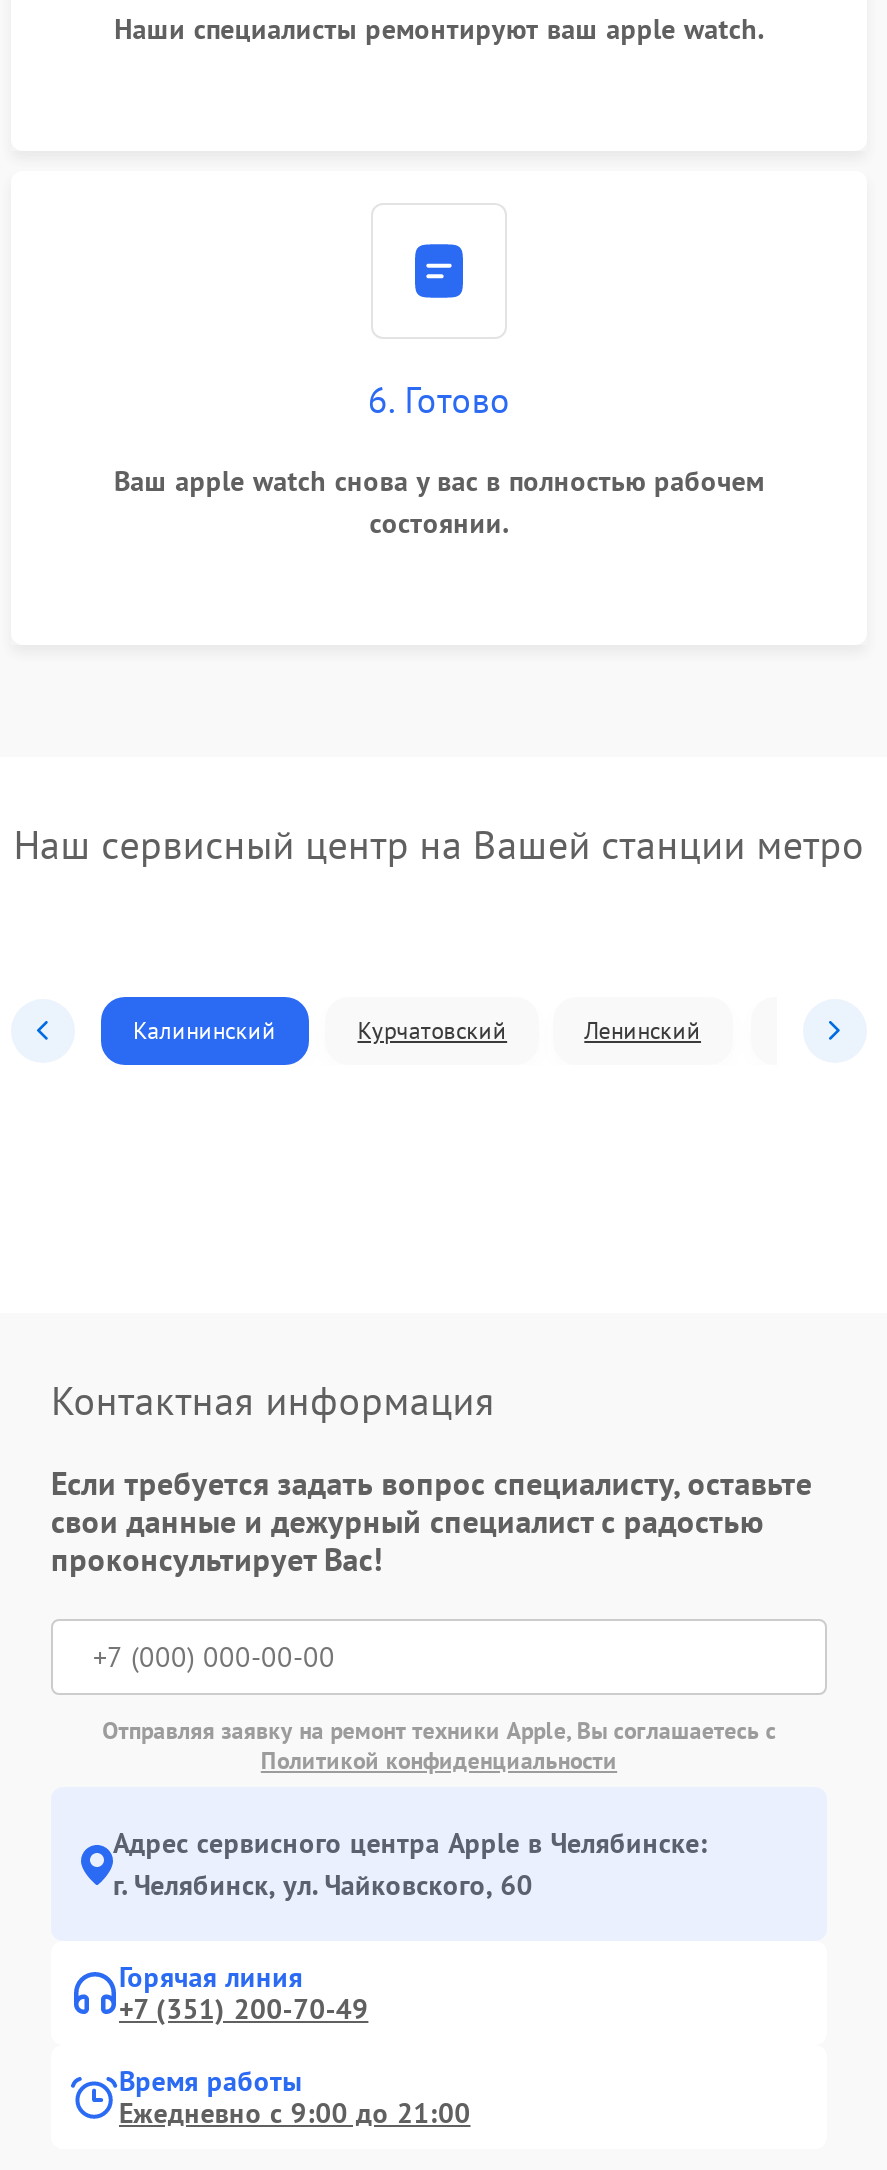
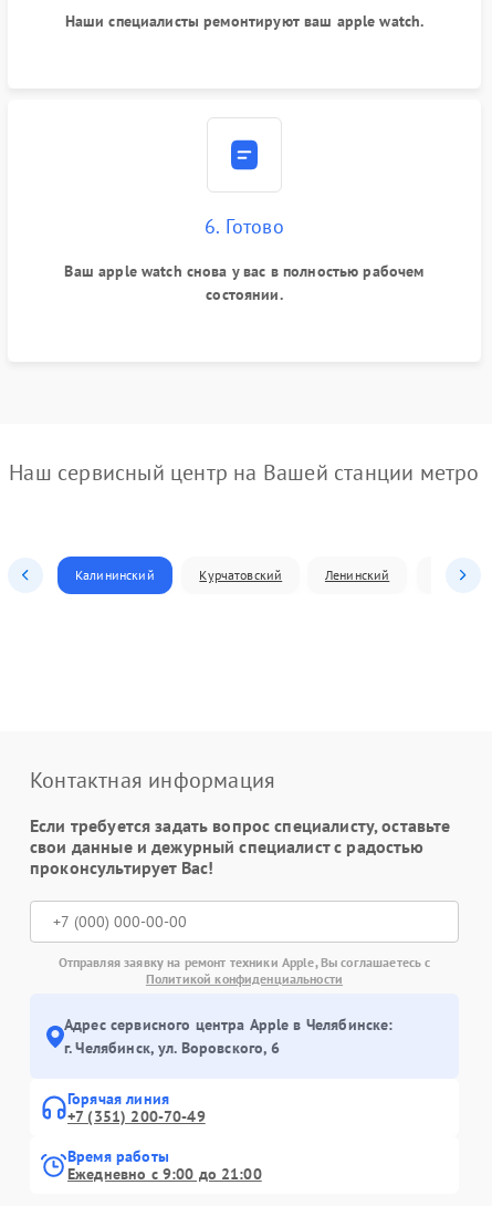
- г. Челябинск, ул. Чайковского, 60
+ г. Челябинск, ул. Воровского, 6
